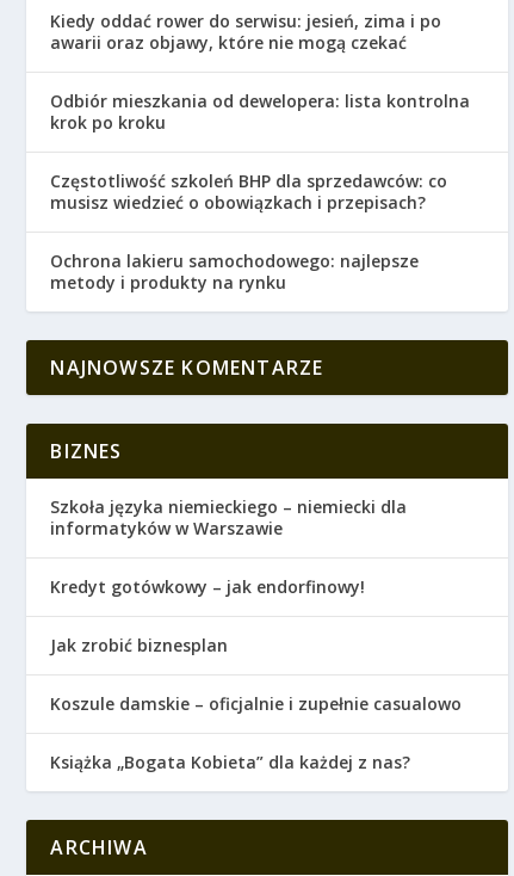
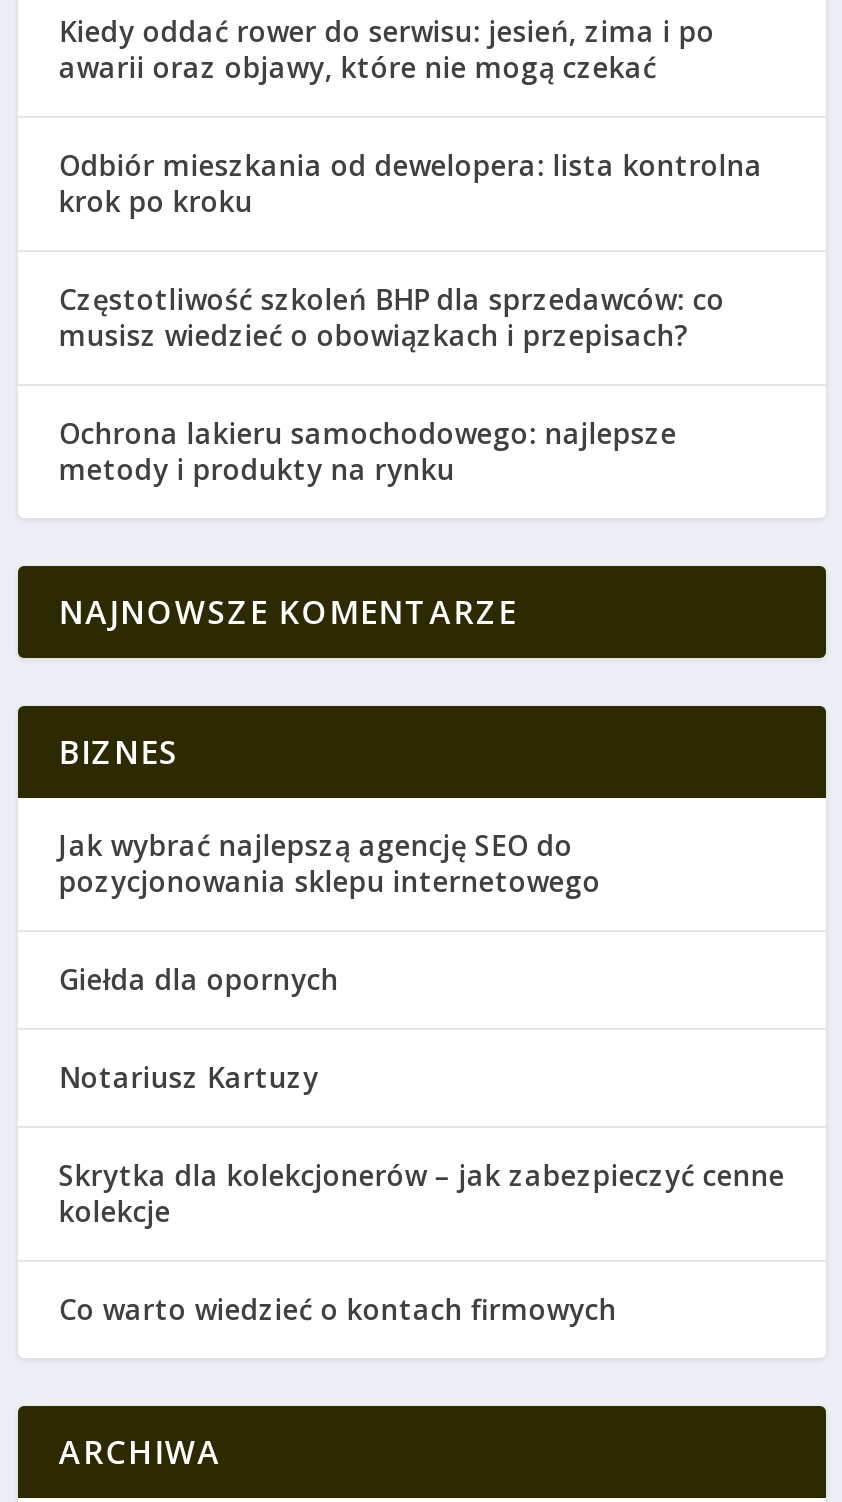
- Szkoła języka niemieckiego – niemiecki dla
- informatyków w Warszawie
+ Jak wybrać najlepszą agencję SEO do
+ pozycjonowania sklepu internetowego

- Kredyt gotówkowy – jak endorfinowy!
+ Giełda dla opornych

- Jak zrobić biznesplan
+ Notariusz Kartuzy

- Koszule damskie – oficjalnie i zupełnie casualowo
+ Skrytka dla kolekcjonerów – jak zabezpieczyć cenne
+ kolekcje

- Książka „Bogata Kobieta” dla każdej z nas?
+ Co warto wiedzieć o kontach firmowych
